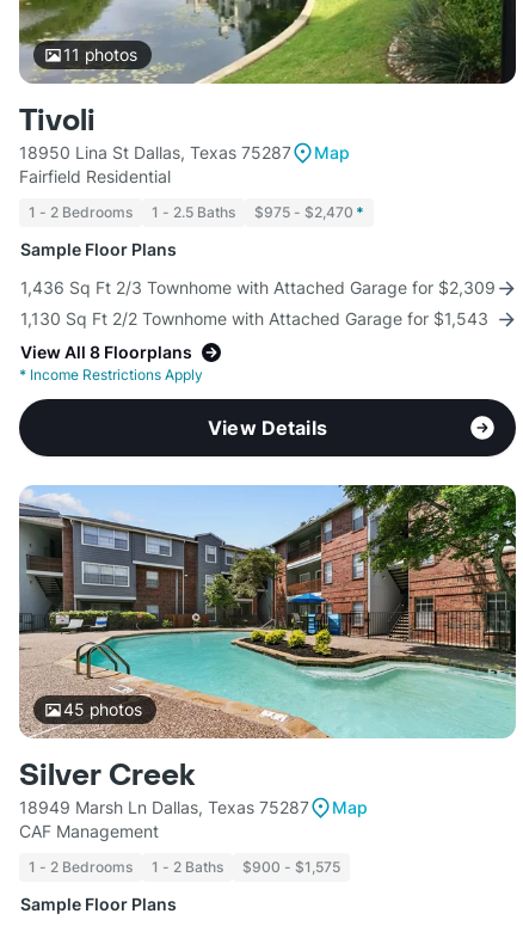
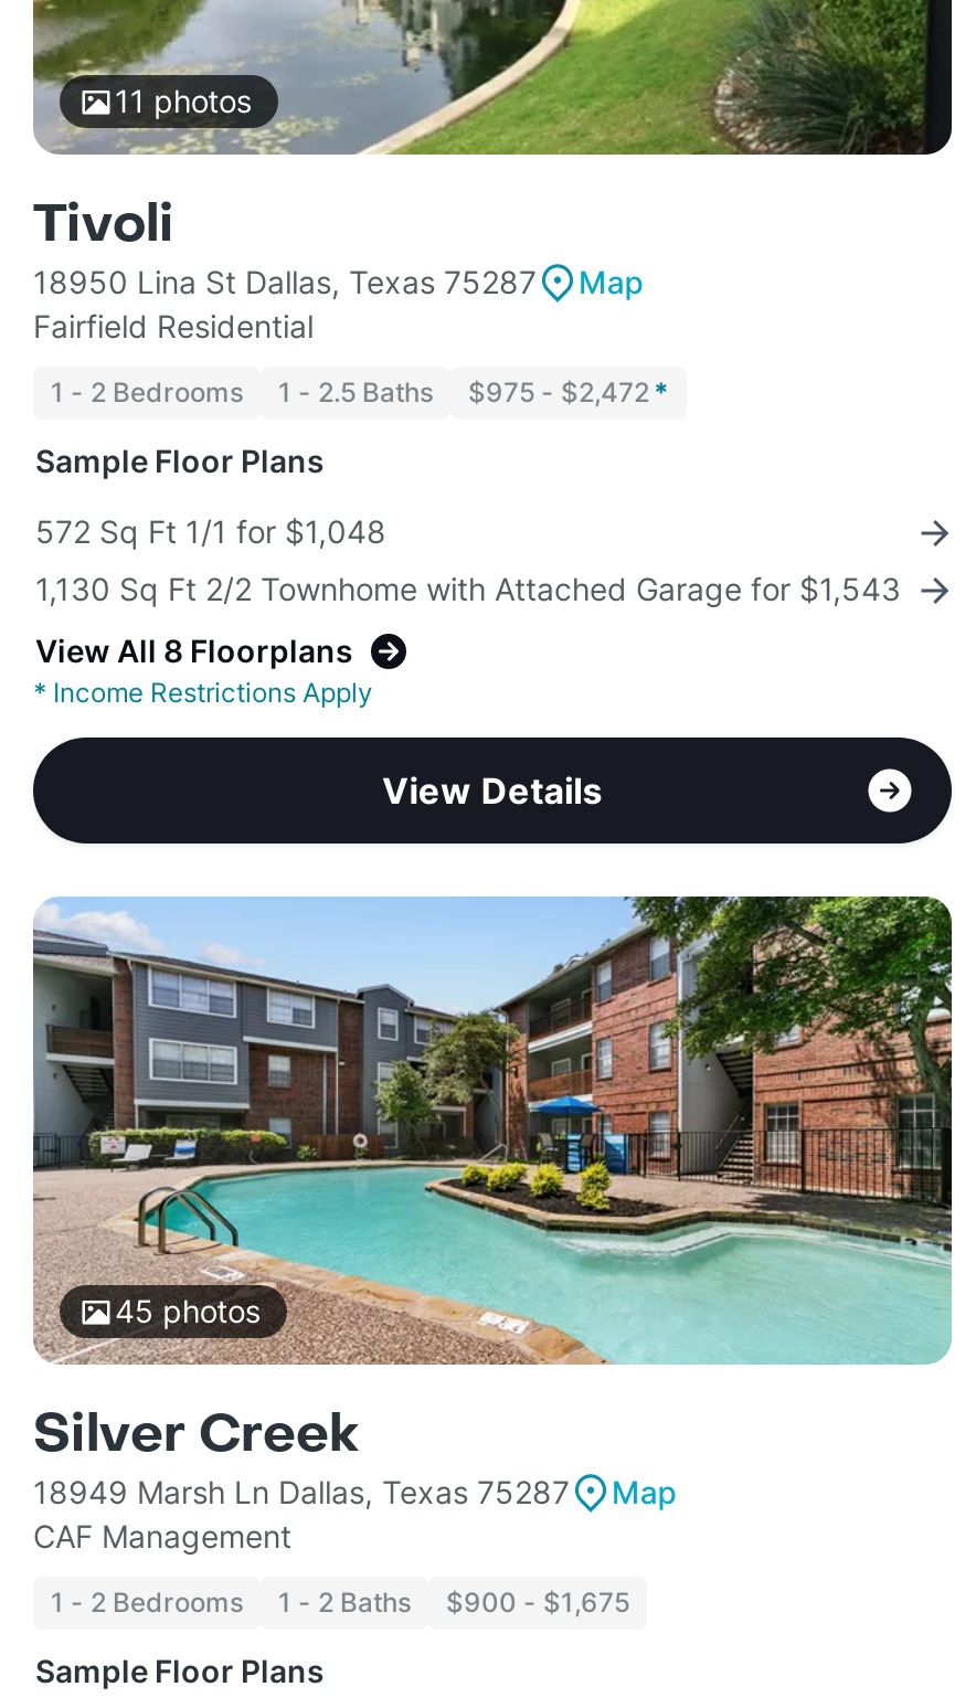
- 1 - 2 Bedrooms 1 - 2.5 Baths $975 - $2,470 *
+ 1 - 2 Bedrooms 1 - 2.5 Baths $975 - $2,472 *

- 1,436 Sq Ft 2/3 Townhome with Attached Garage for $2,309
+ 572 Sq Ft 1/1 for $1,048

- 1 - 2 Bedrooms 1 - 2 Baths $900 - $1,575
+ 1 - 2 Bedrooms 1 - 2 Baths $900 - $1,675
